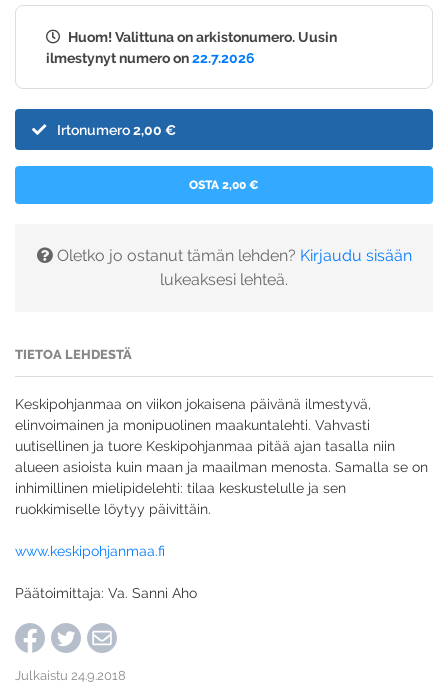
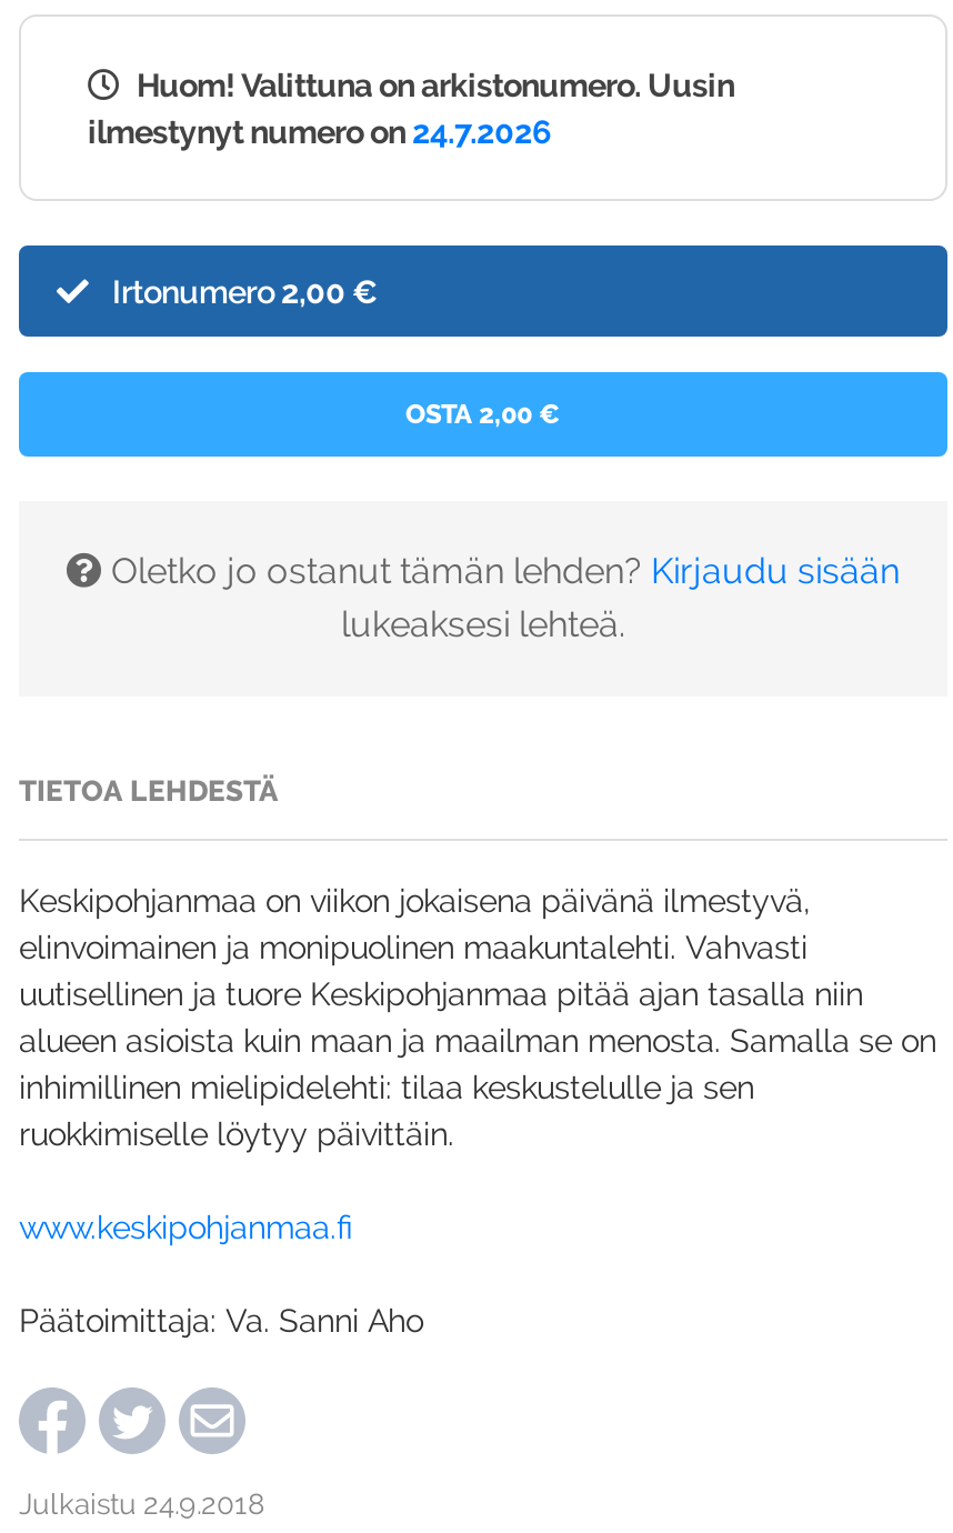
- ilmestynyt numero on 22.7.2026
+ ilmestynyt numero on 24.7.2026
